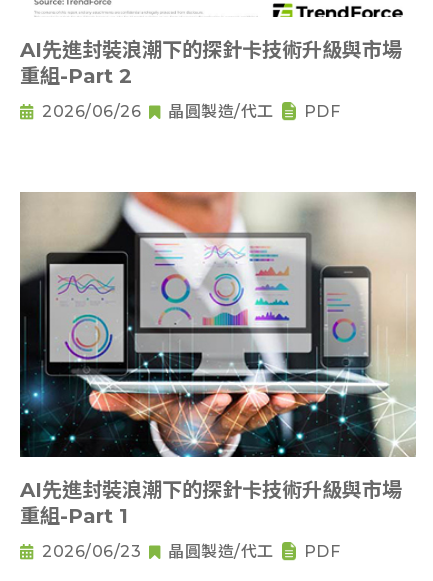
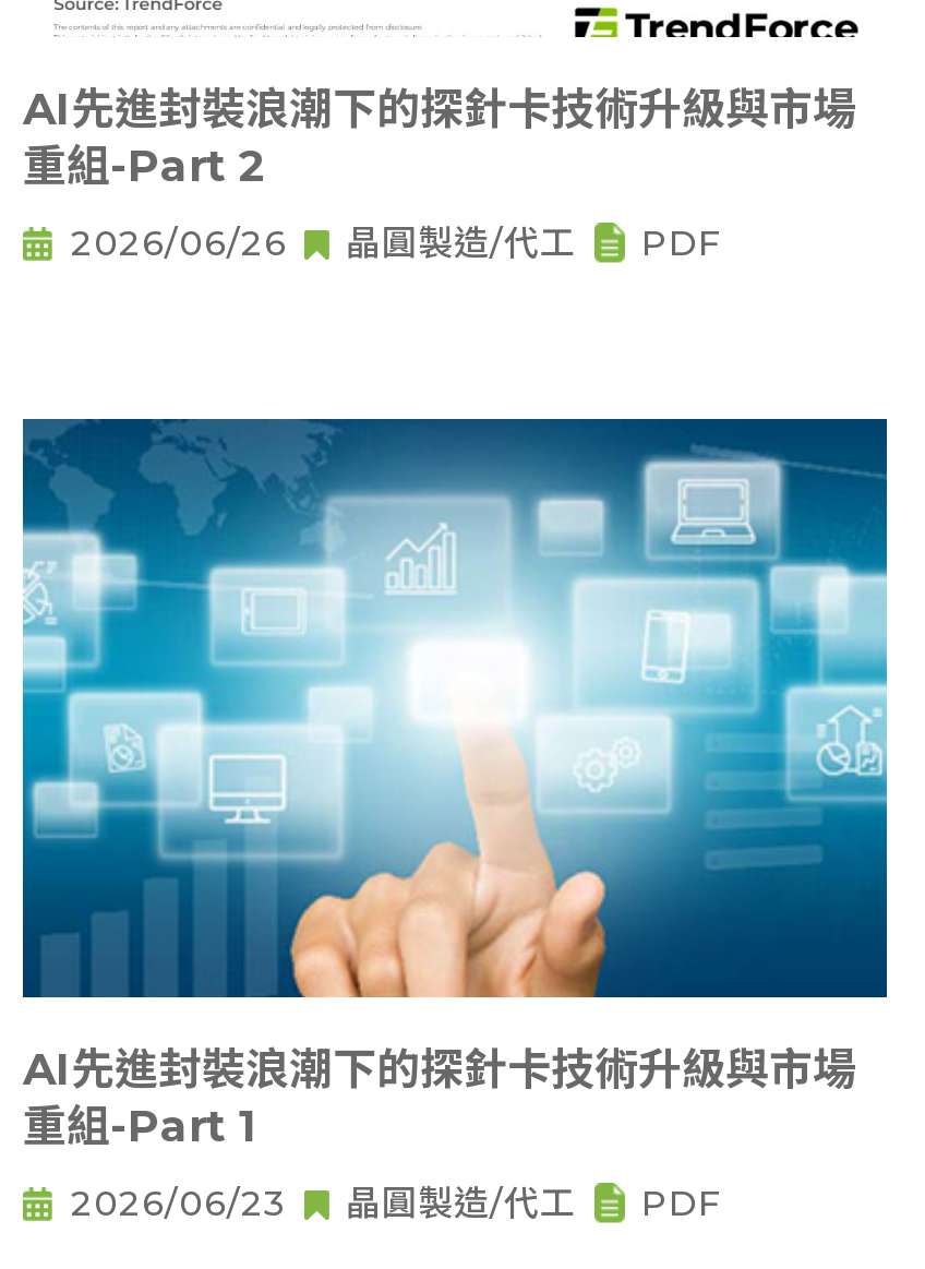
- [image]
+ [image]
